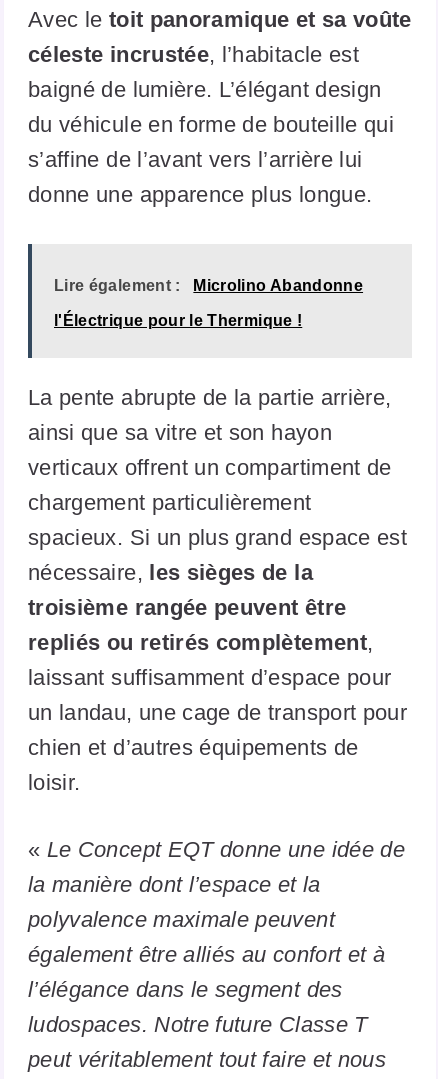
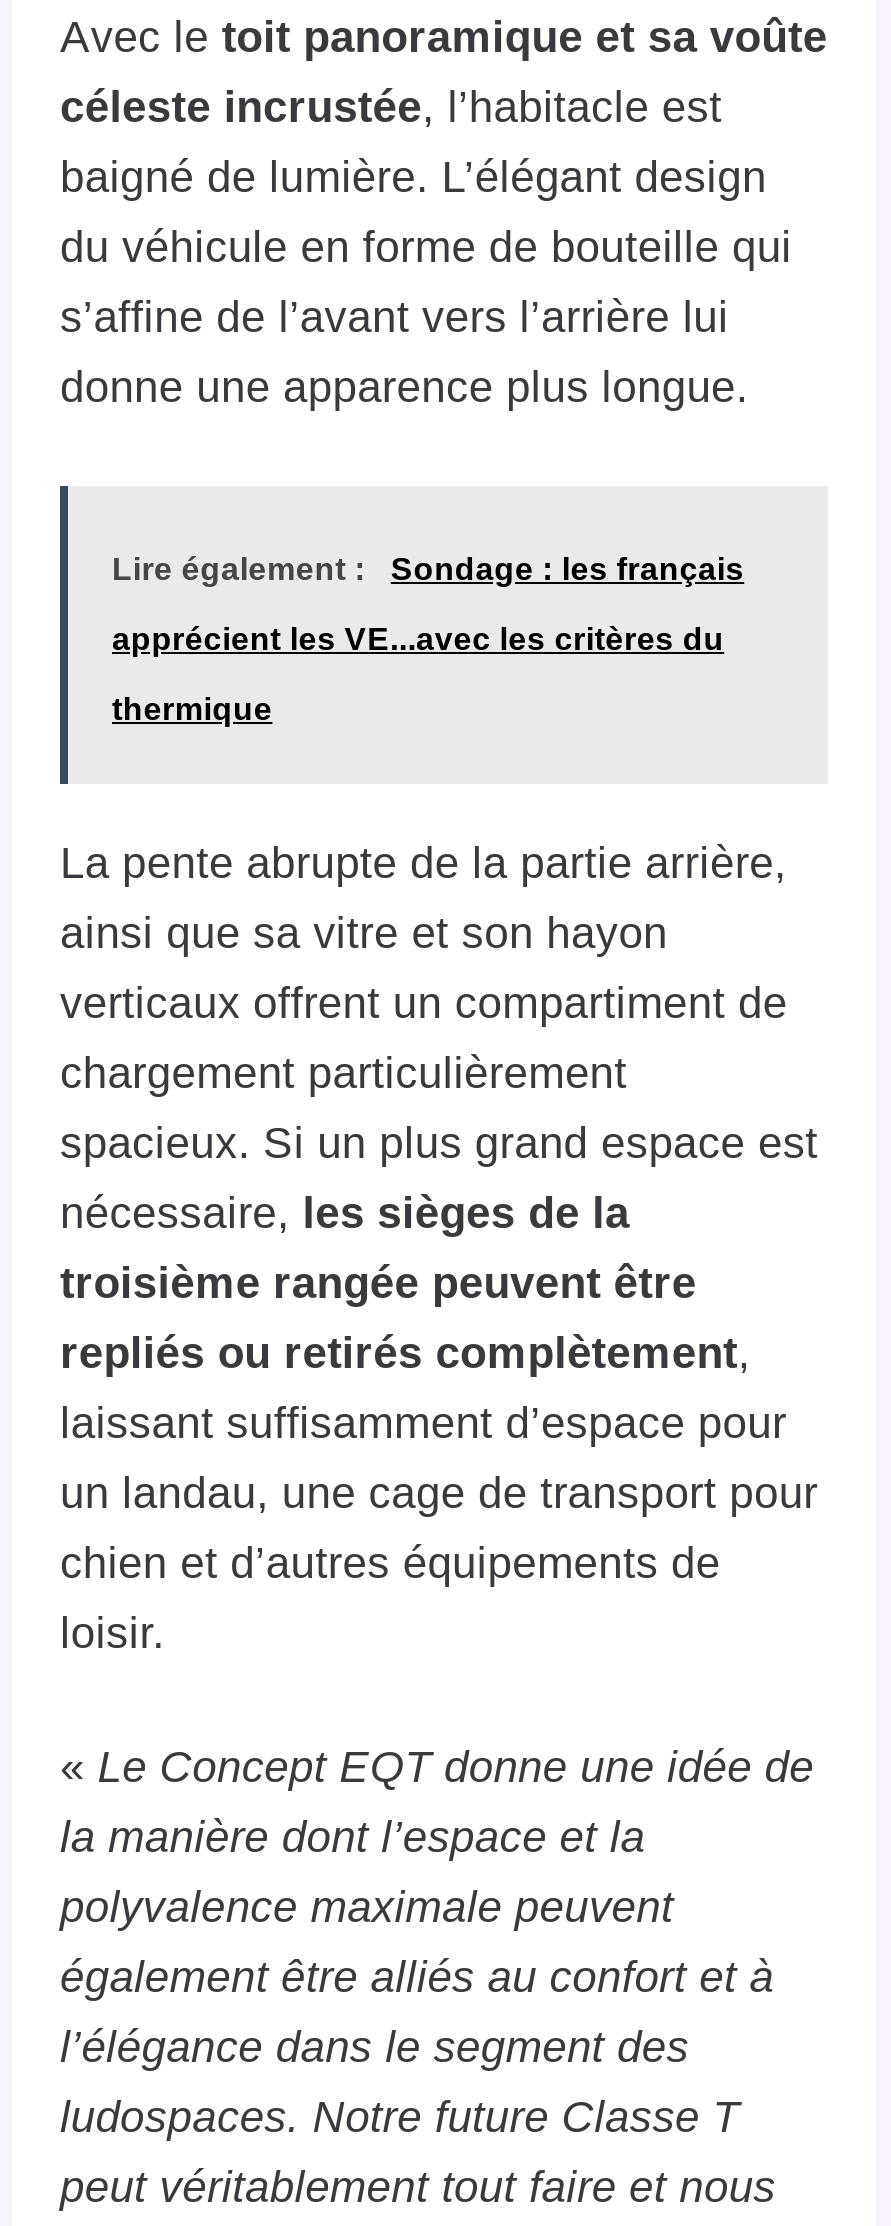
- Microlino Abandonne
- l'Électrique pour le Thermique !
+ Sondage : les français
+ apprécient les VE...avec les critères du
+ thermique
